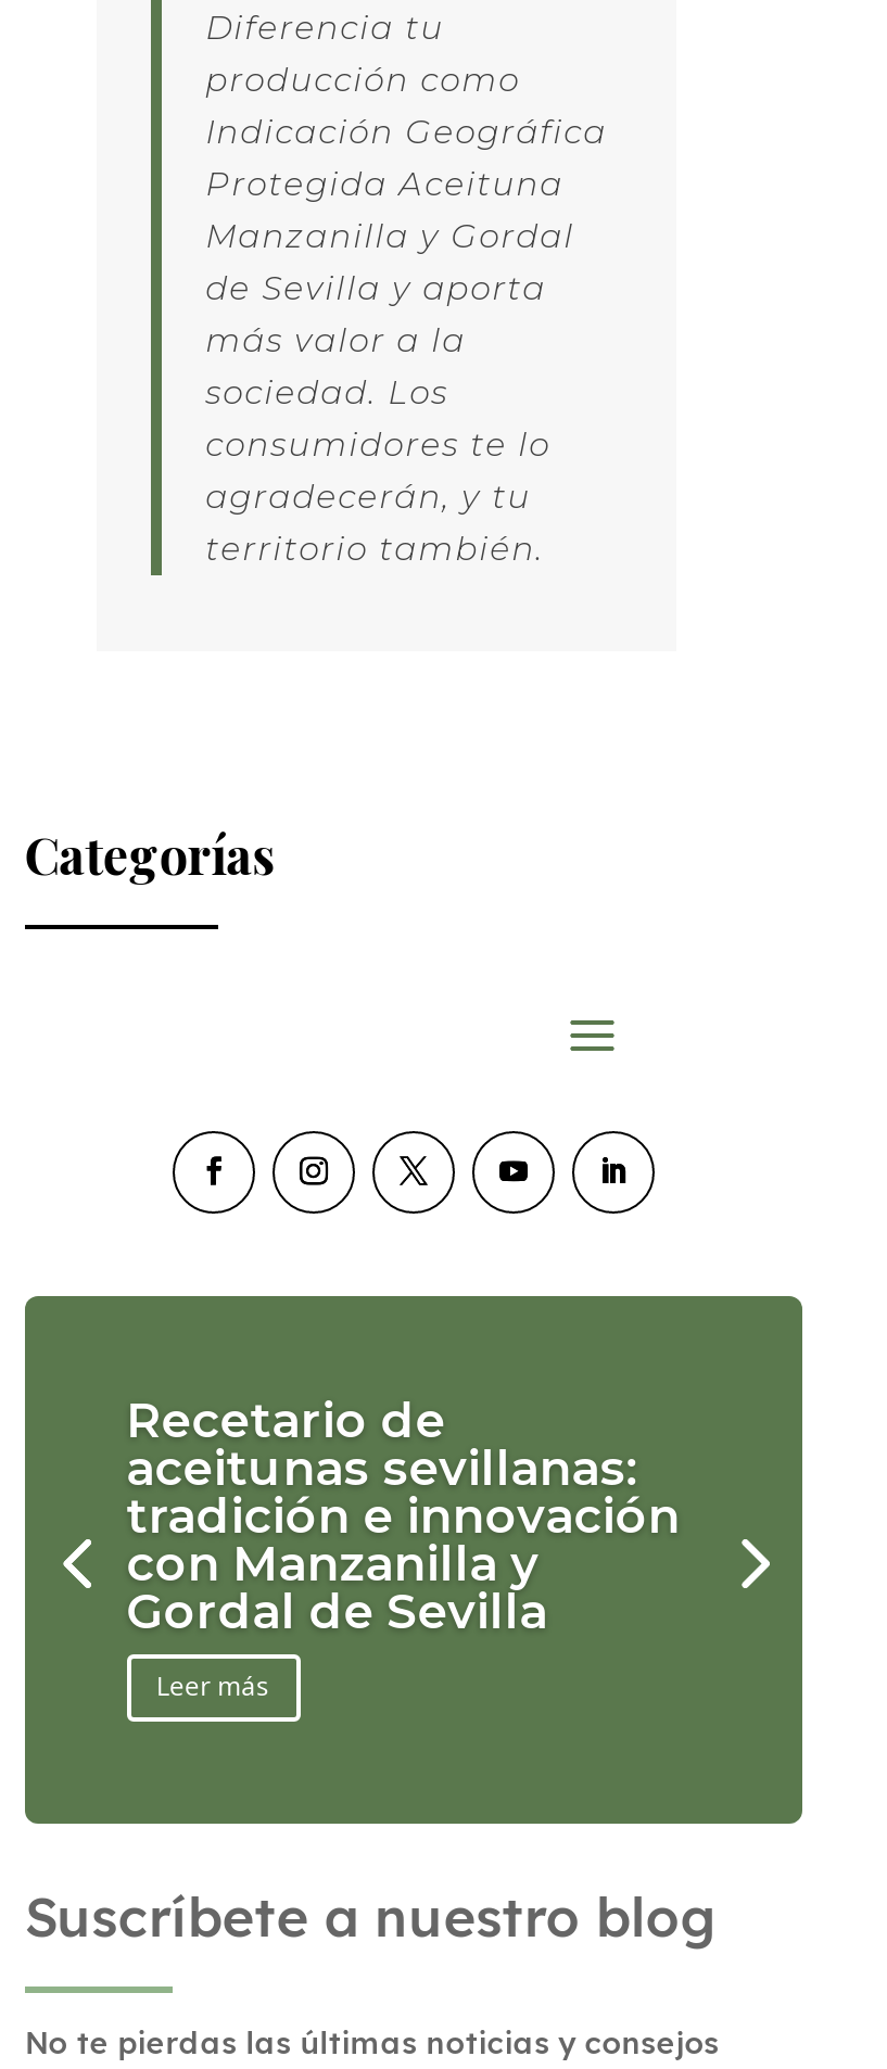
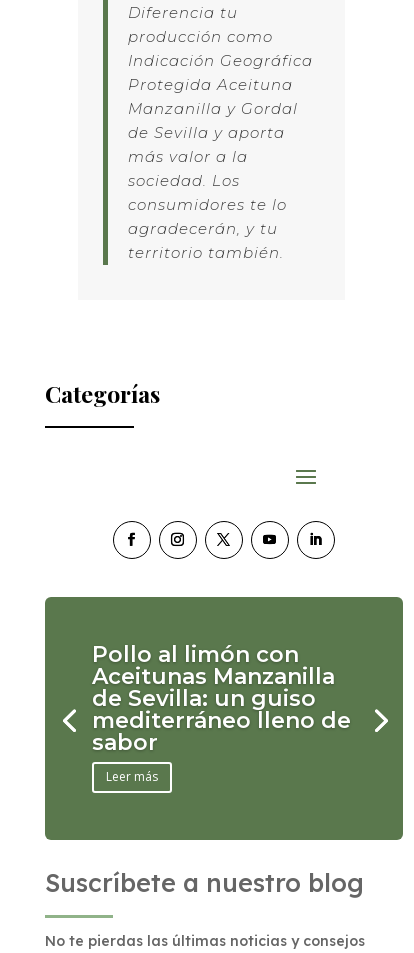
- Recetario de
- aceitunas sevillanas:
- tradición e innovación
- con Manzanilla y
- Gordal de Sevilla
+ Pollo al limón con
+ Aceitunas Manzanilla
+ de Sevilla: un guiso
+ mediterráneo lleno de
+ sabor
